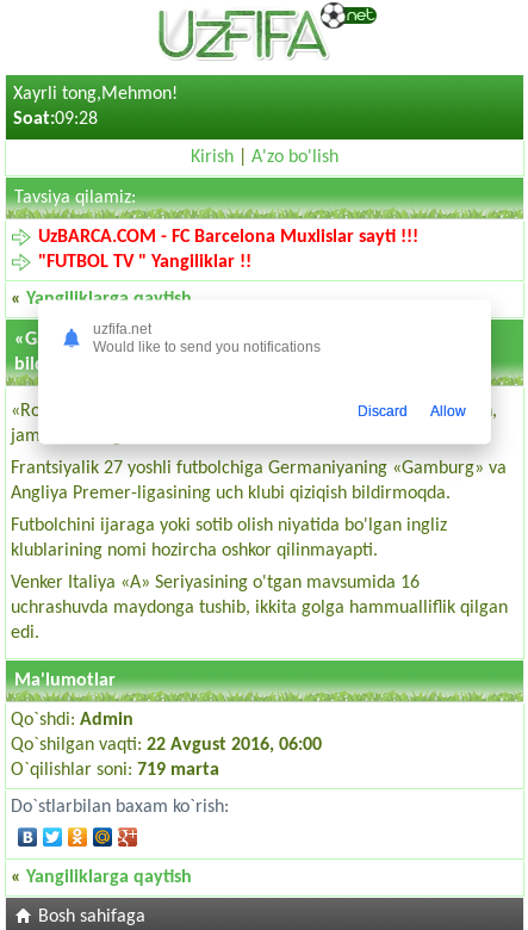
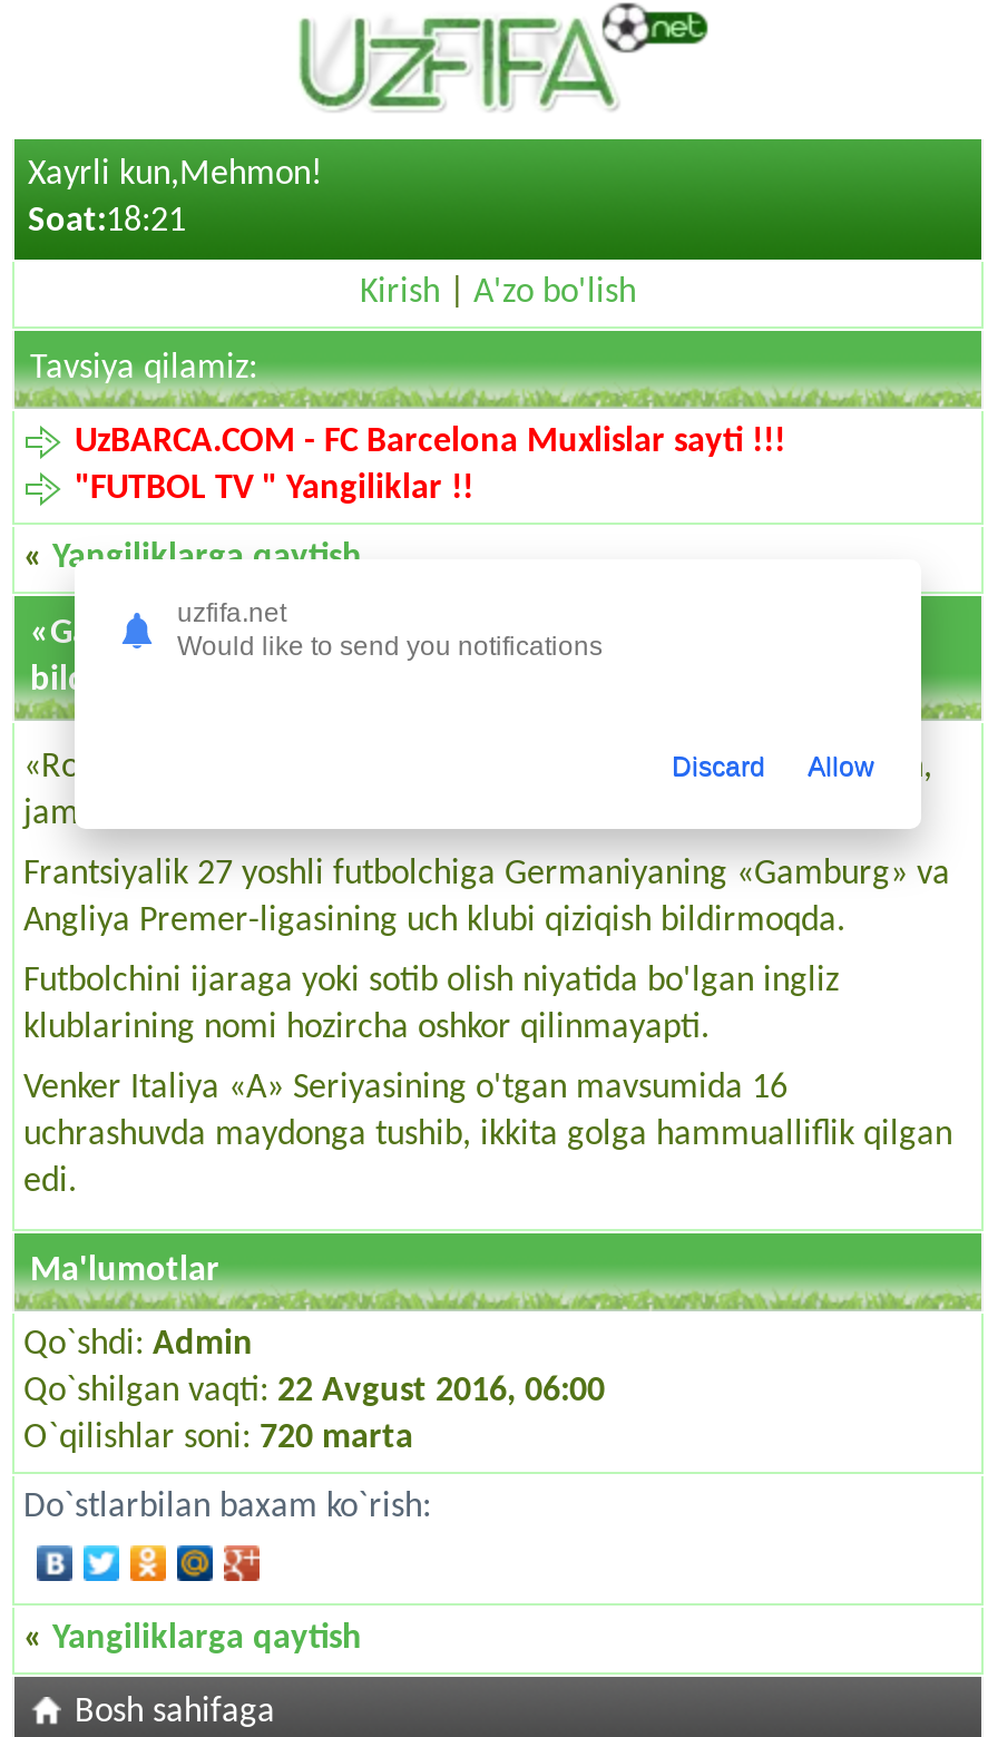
- Xayrli tong,Mehmon!
+ Xayrli kun,Mehmon!

- Soat:09:28
+ Soat:18:21

- O`qilishlar soni: 719 marta
+ O`qilishlar soni: 720 marta
